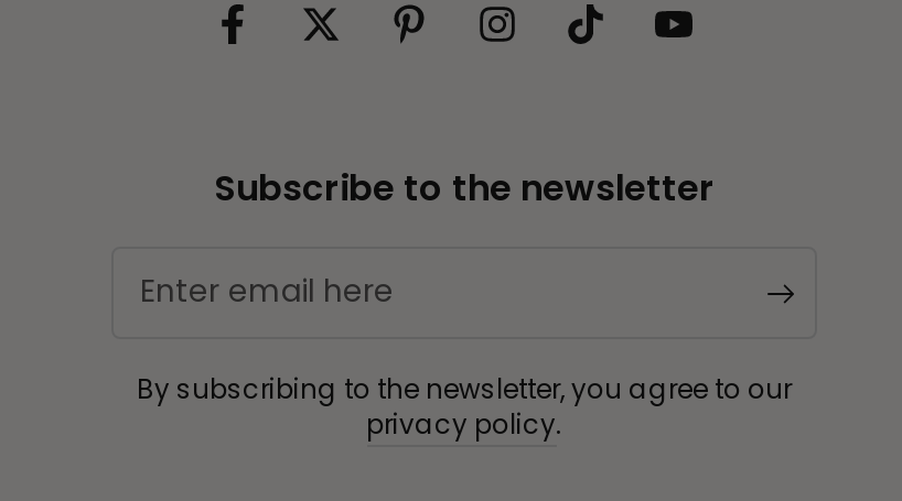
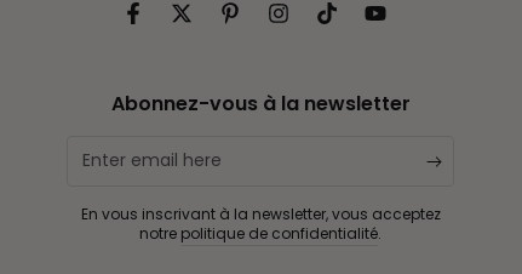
- Subscribe to the newsletter
+ Abonnez-vous à la newsletter

- By subscribing to the newsletter, you agree to our
- privacy policy.
+ En vous inscrivant à la newsletter, vous acceptez
+ notre politique de confidentialité.
